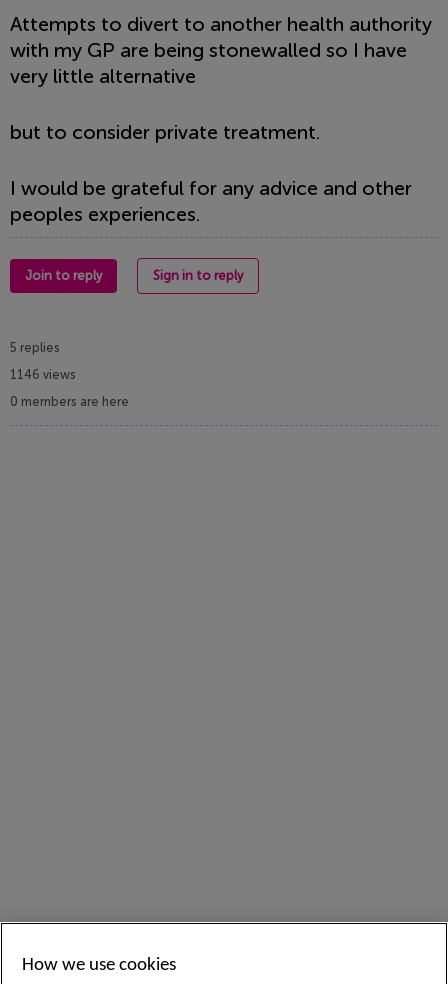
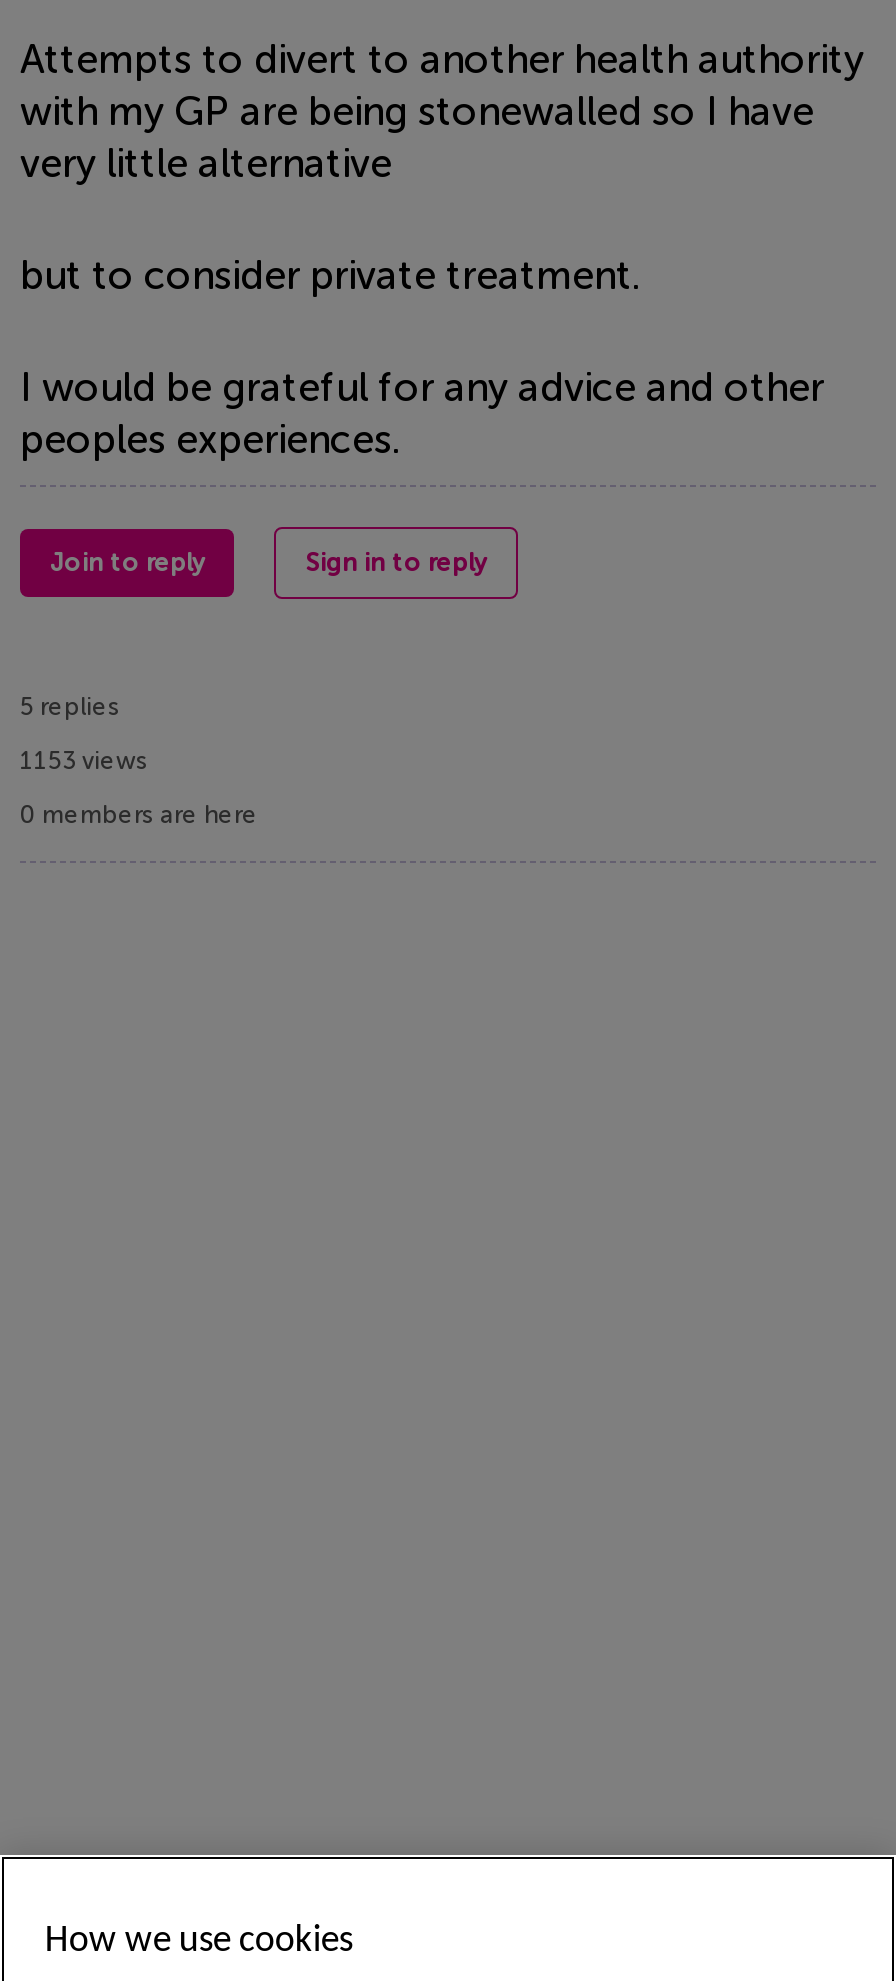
- 1146 views
+ 1153 views
